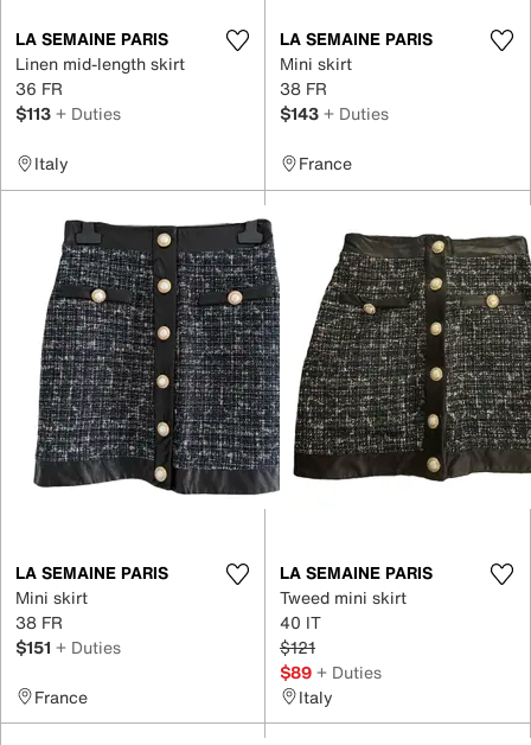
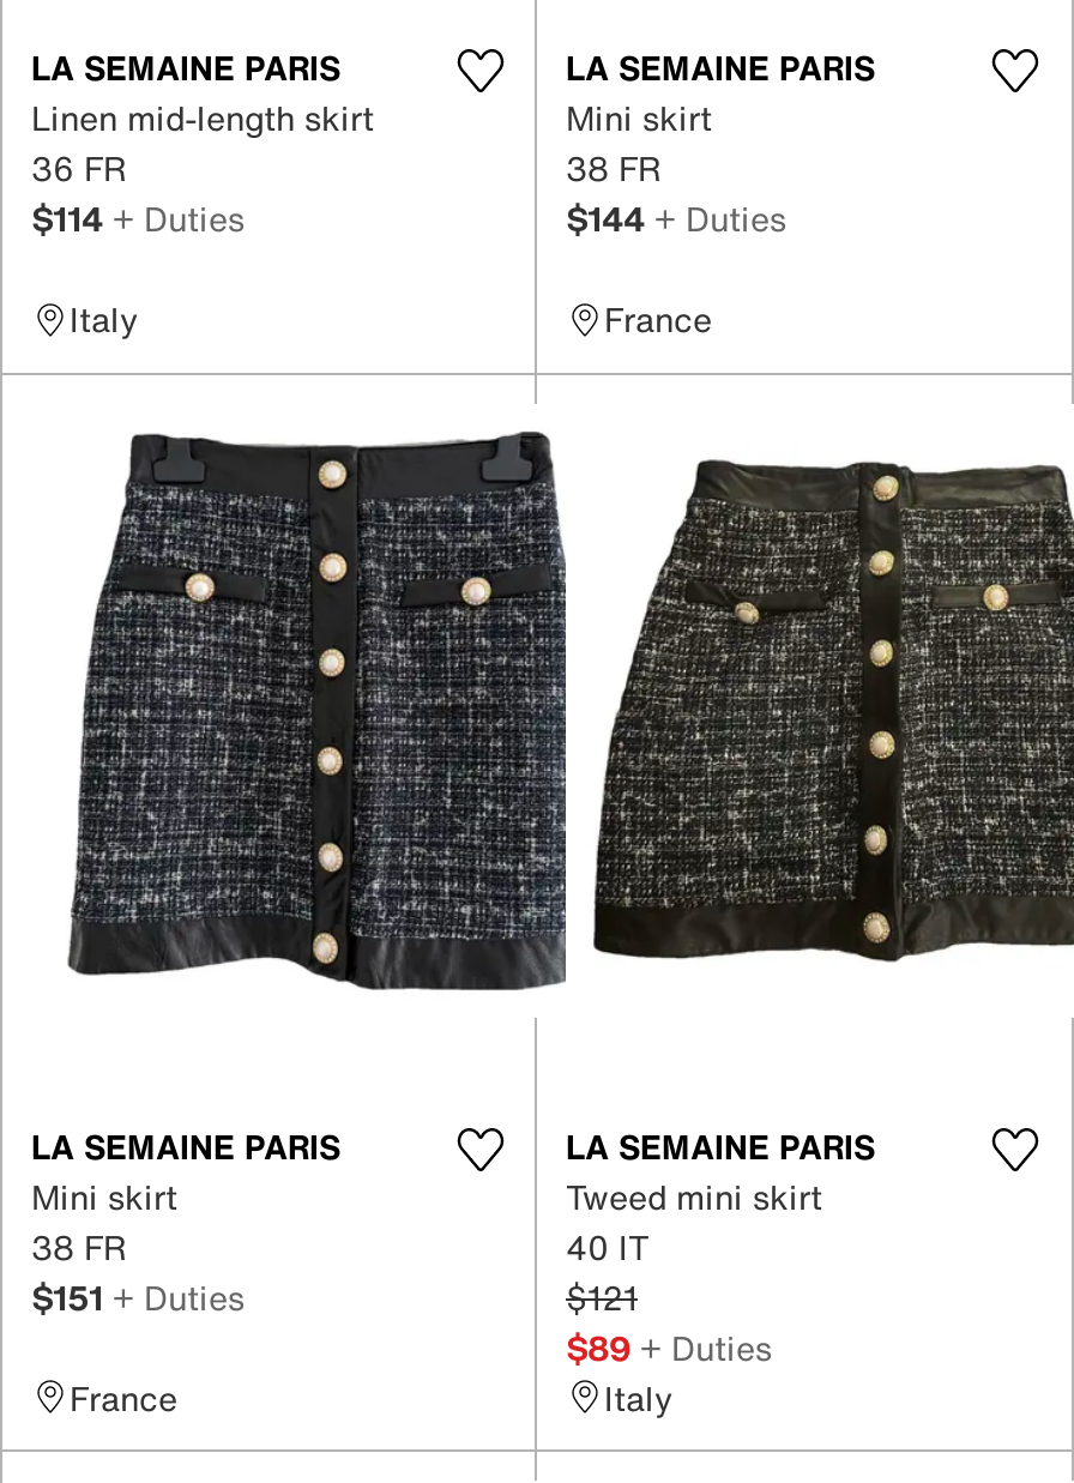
- $113 + Duties
+ $114 + Duties

- $143 + Duties
+ $144 + Duties
